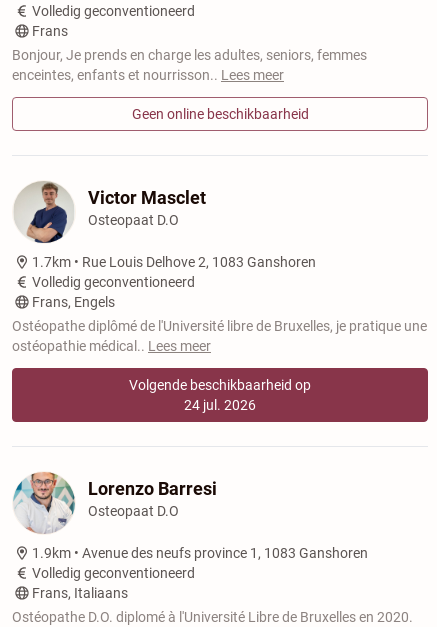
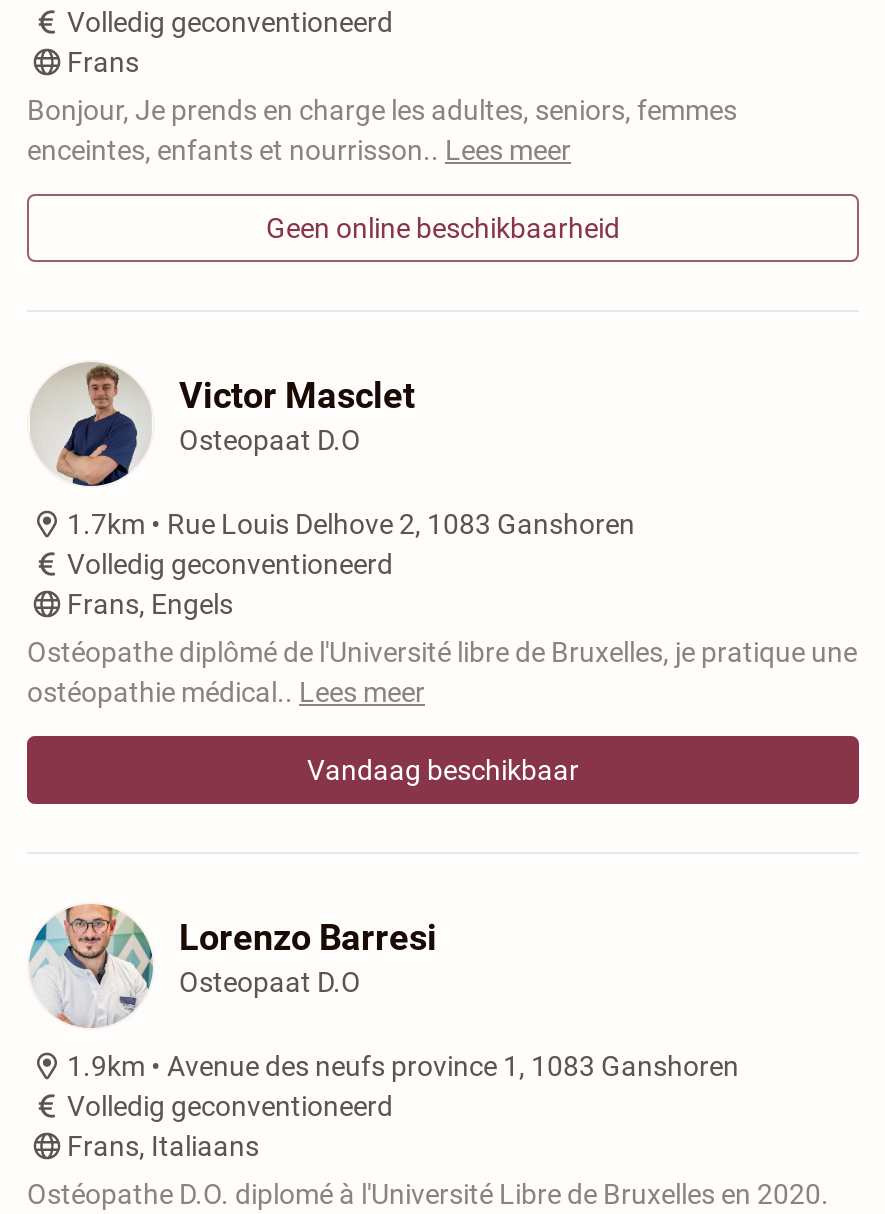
- Volgende beschikbaarheid op
- 24 jul. 2026
+ Vandaag beschikbaar
